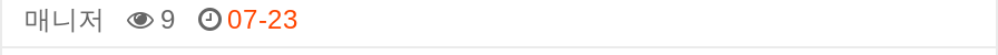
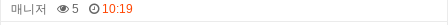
- 9
- 07-23
+ 5
+ 10:19
